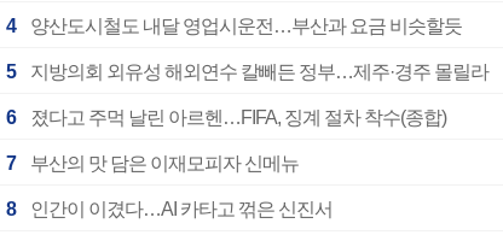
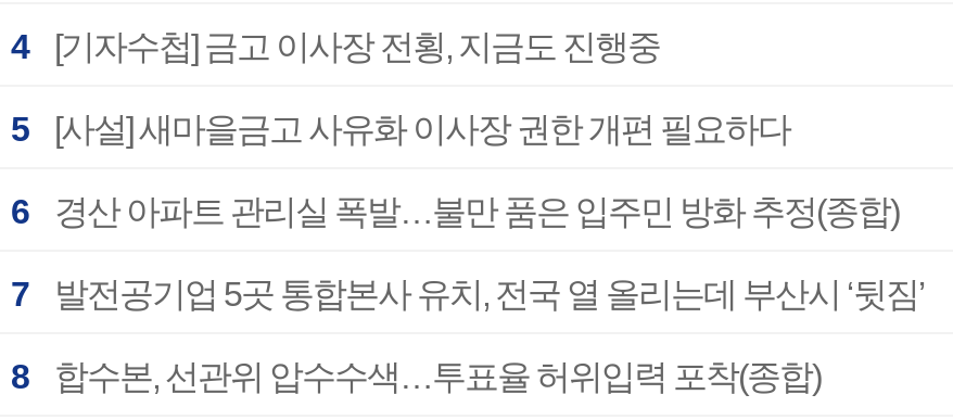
- 양산도시철도 내달 영업시운전…부산과 요금 비슷할듯
+ [기자수첩] 금고 이사장 전횡, 지금도 진행중

- 지방의회 외유성 해외연수 칼빼든 정부…제주·경주 몰릴라
+ [사설] 새마을금고 사유화 이사장 권한 개편 필요하다

- 졌다고 주먹 날린 아르헨…FIFA, 징계 절차 착수(종합)
+ 경산 아파트 관리실 폭발…불만 품은 입주민 방화 추정(종합)

- 부산의 맛 담은 이재모피자 신메뉴
+ 발전공기업 5곳 통합본사 유치, 전국 열 올리는데 부산시 ‘뒷짐’

- 인간이 이겼다…AI 카타고 꺾은 신진서
+ 합수본, 선관위 압수수색…투표율 허위입력 포착(종합)
